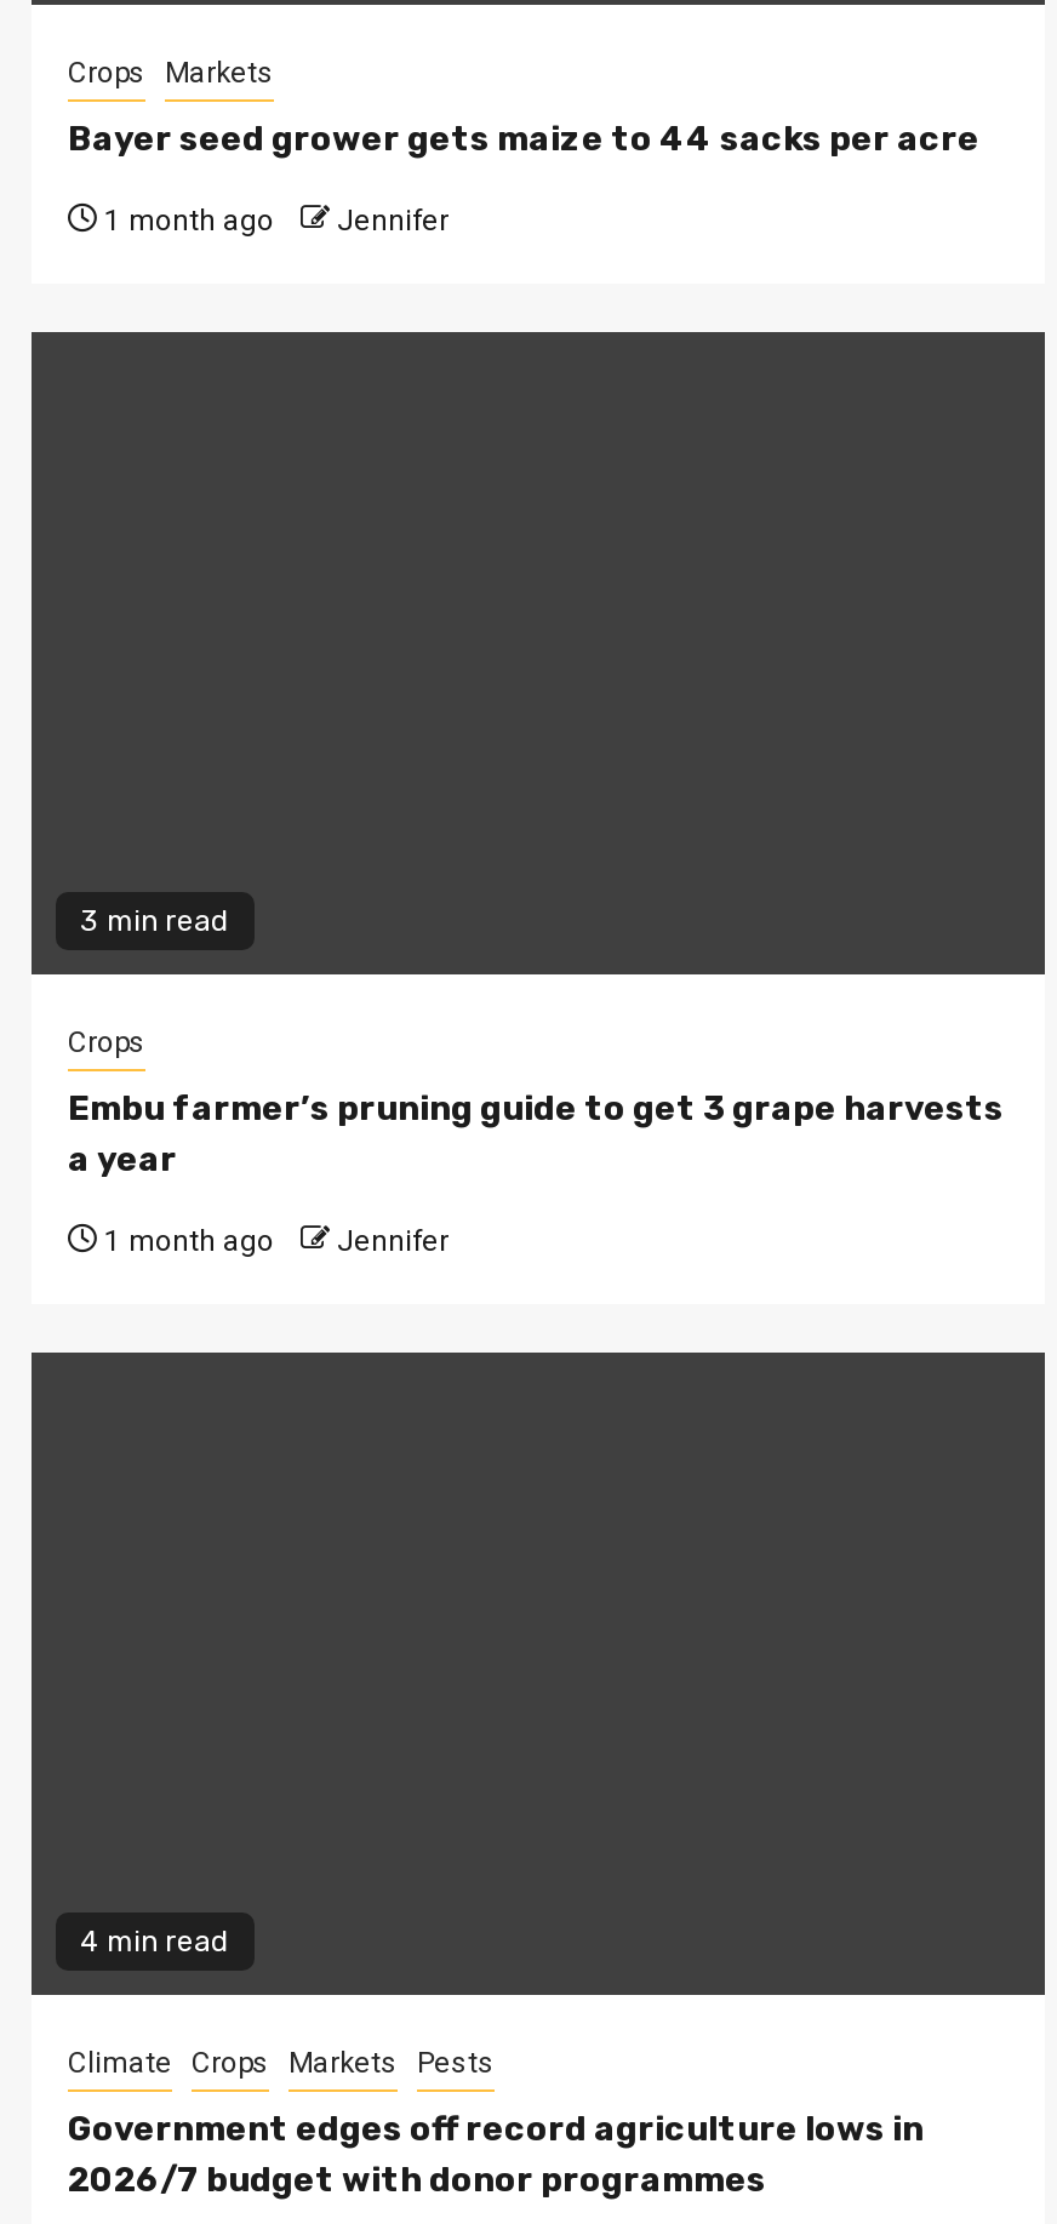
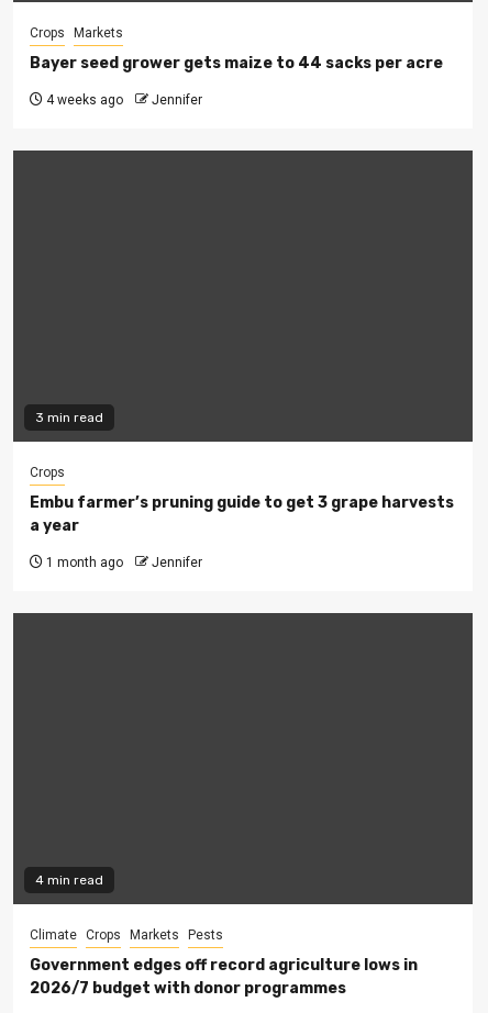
- 1 month ago Jennifer
+ 4 weeks ago Jennifer
